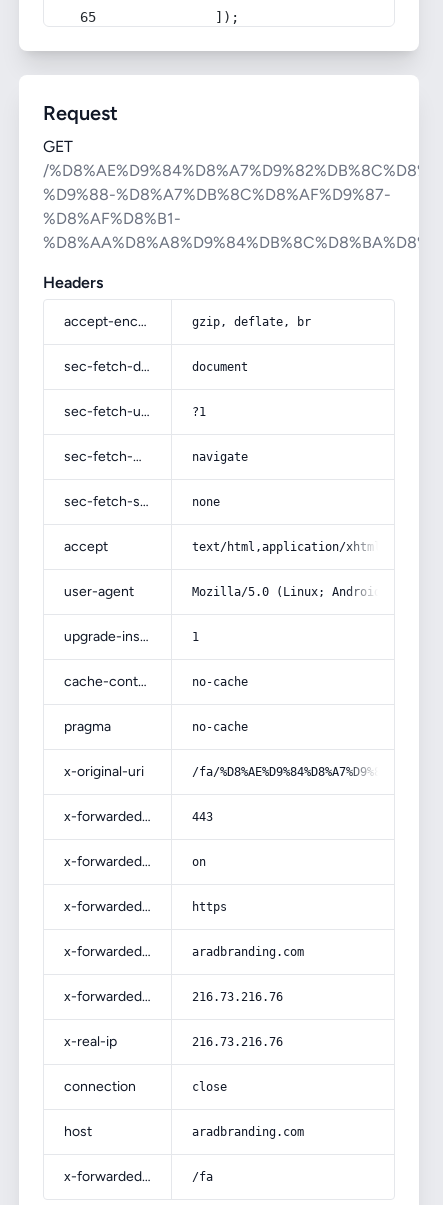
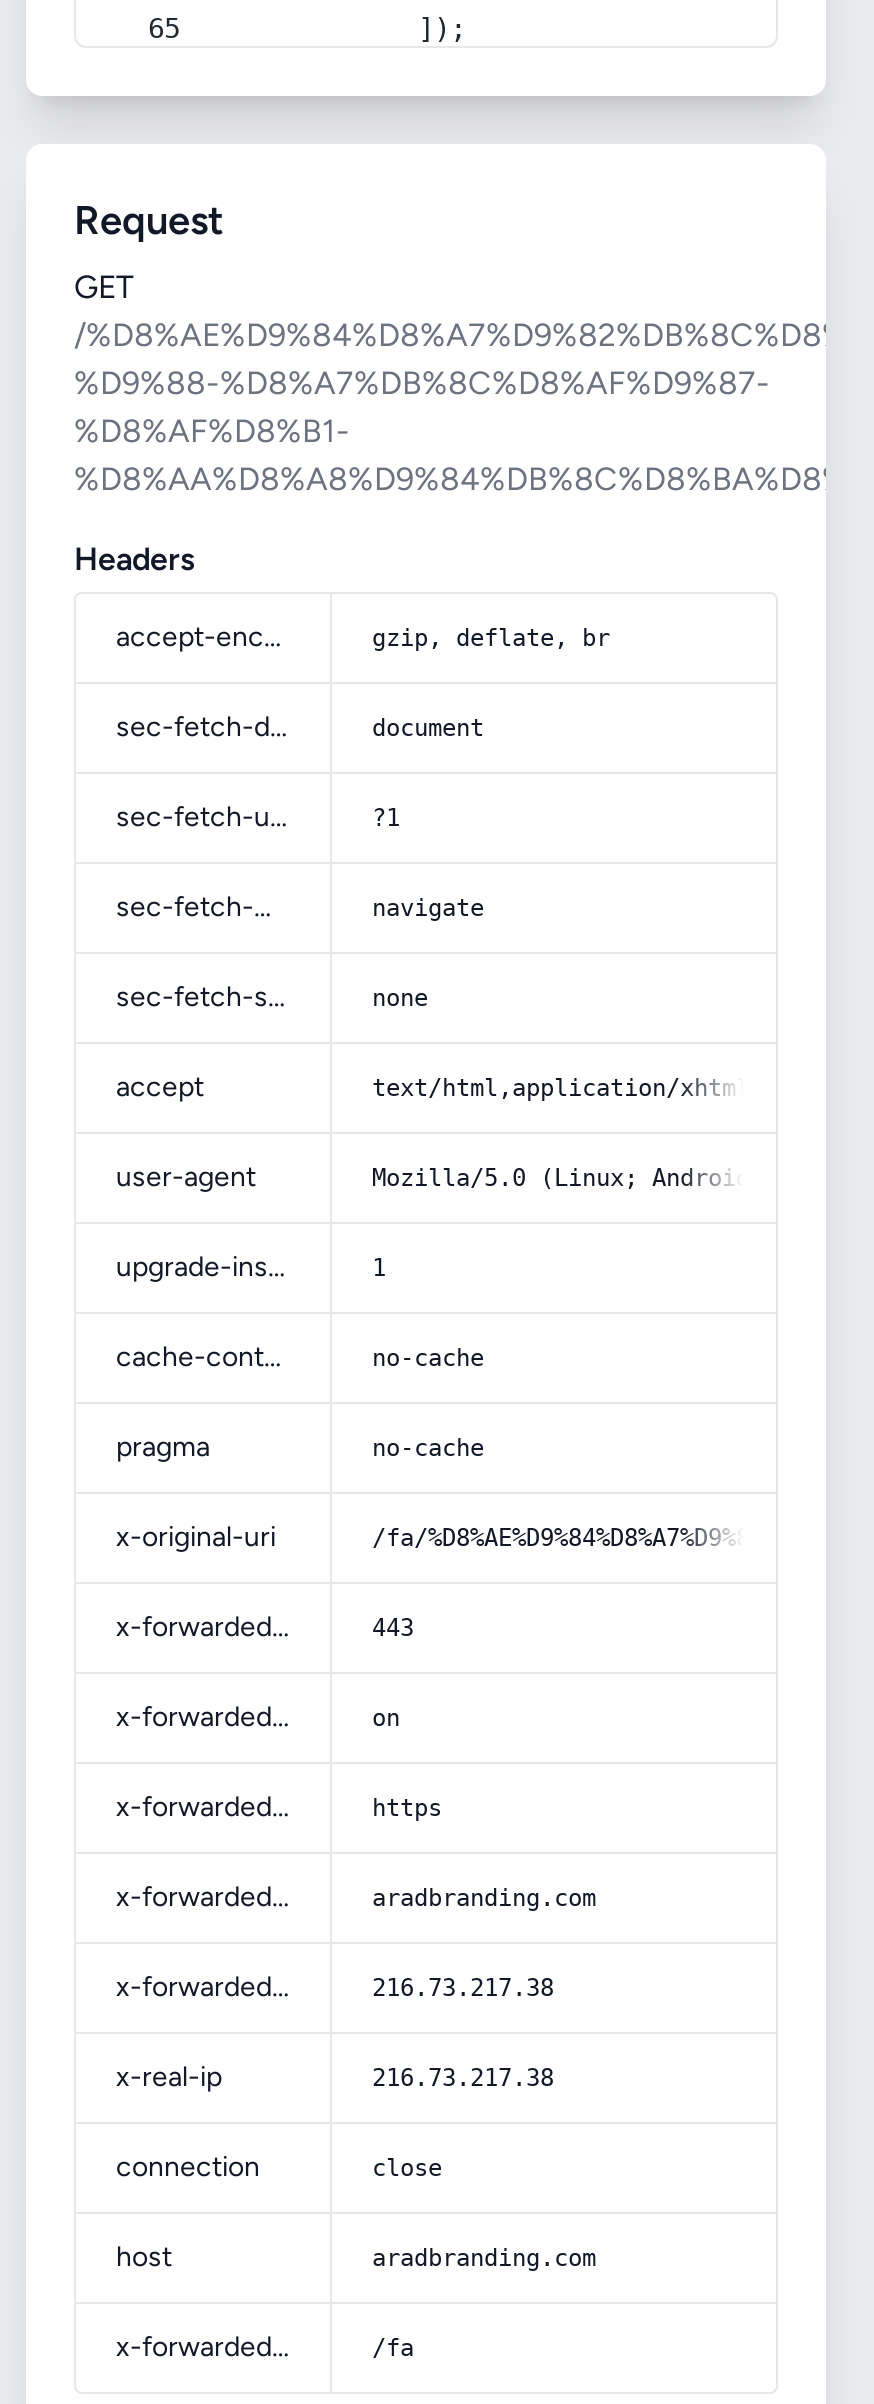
- 216.73.216.76
+ 216.73.217.38

- 216.73.216.76
+ 216.73.217.38
